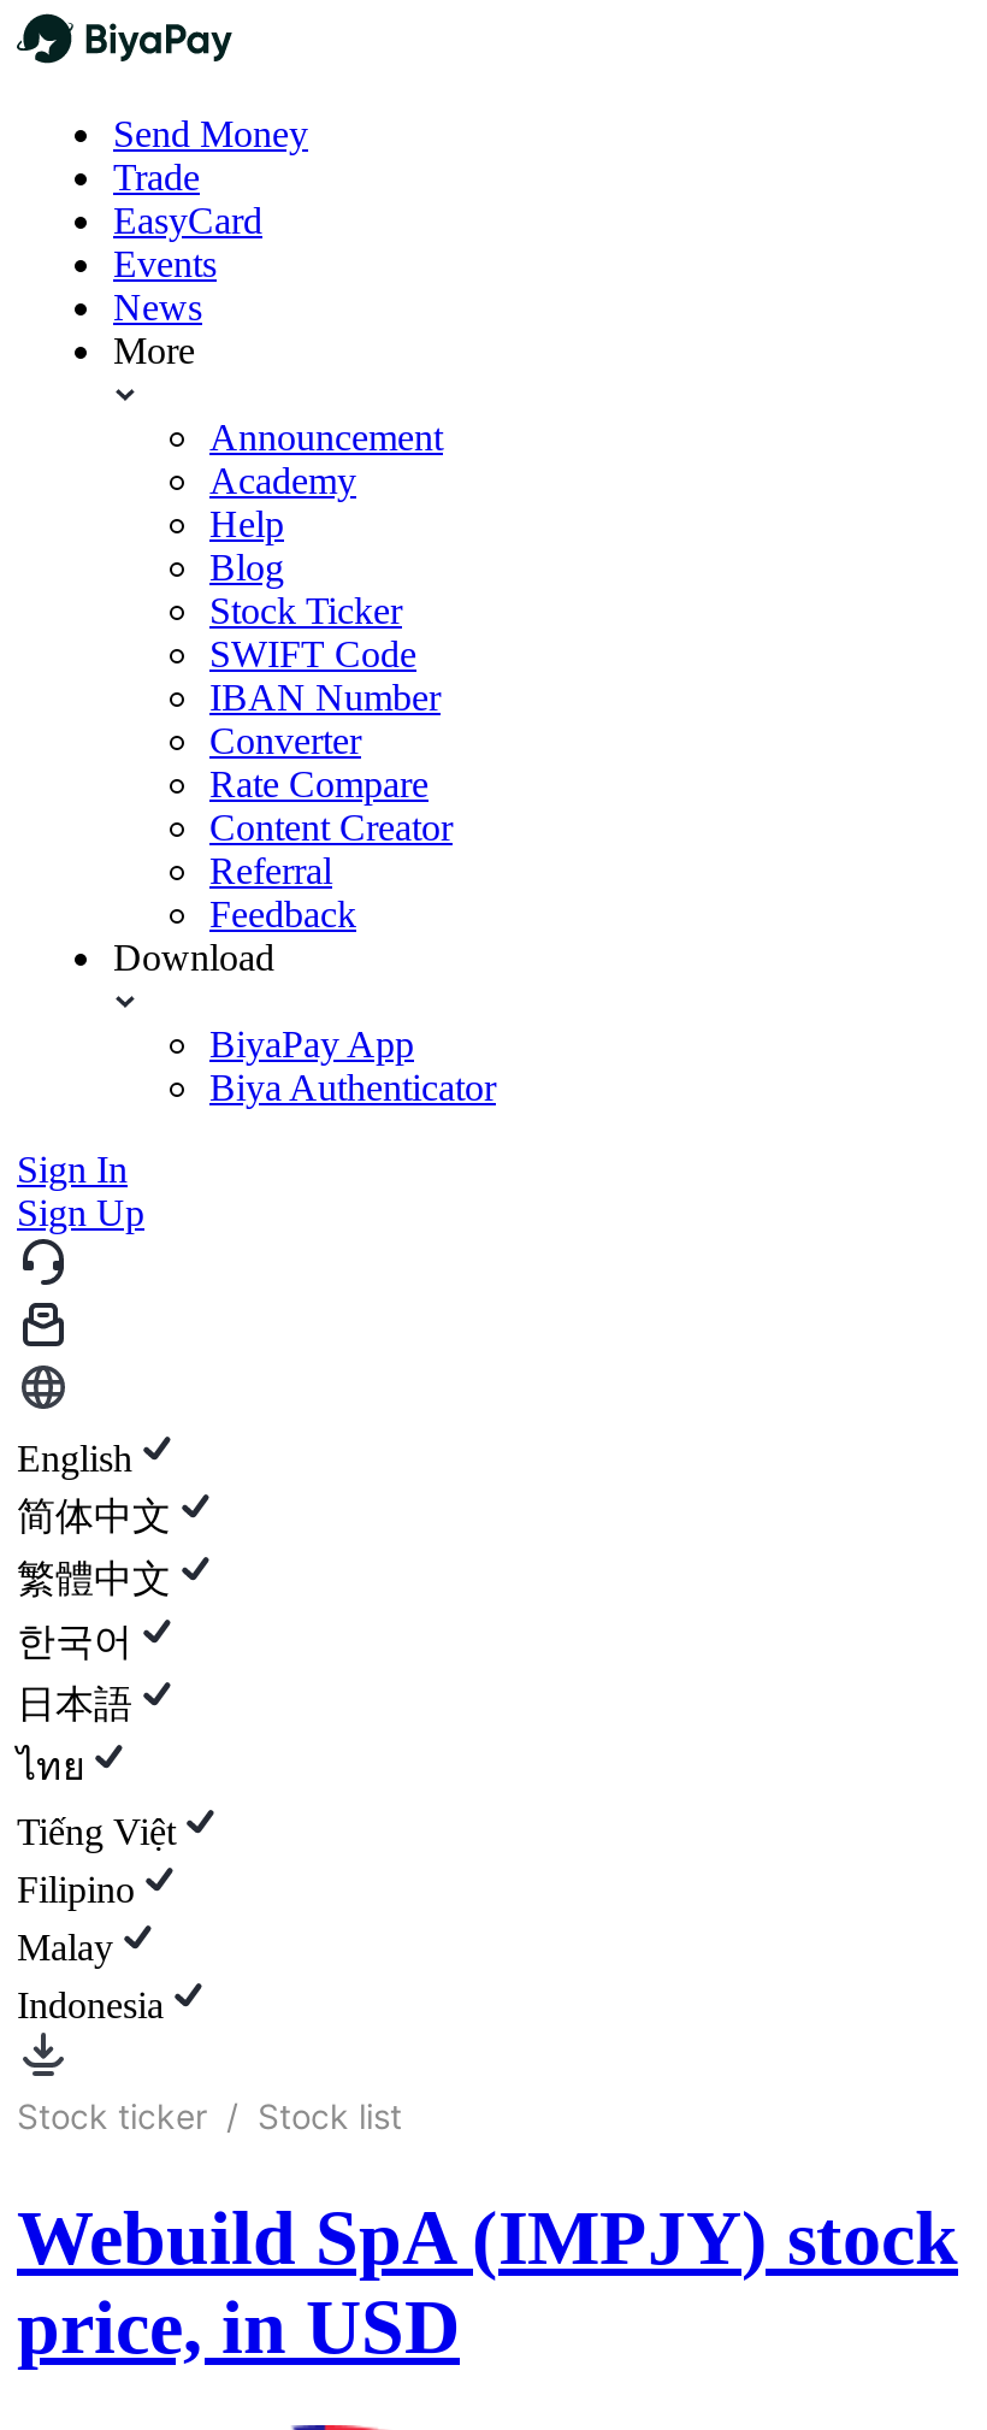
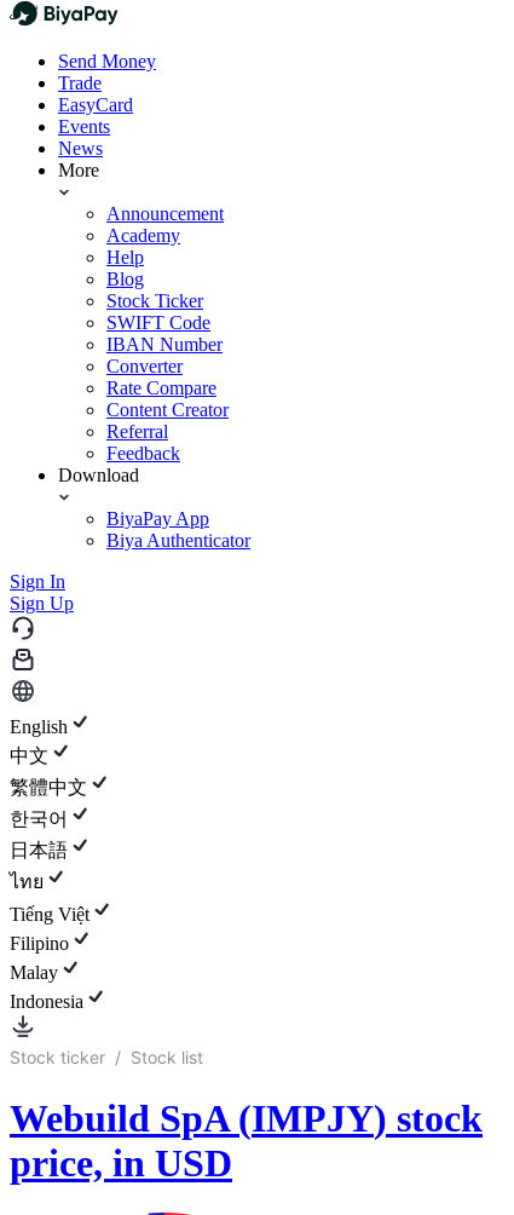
- 简体中文
+ 中文
